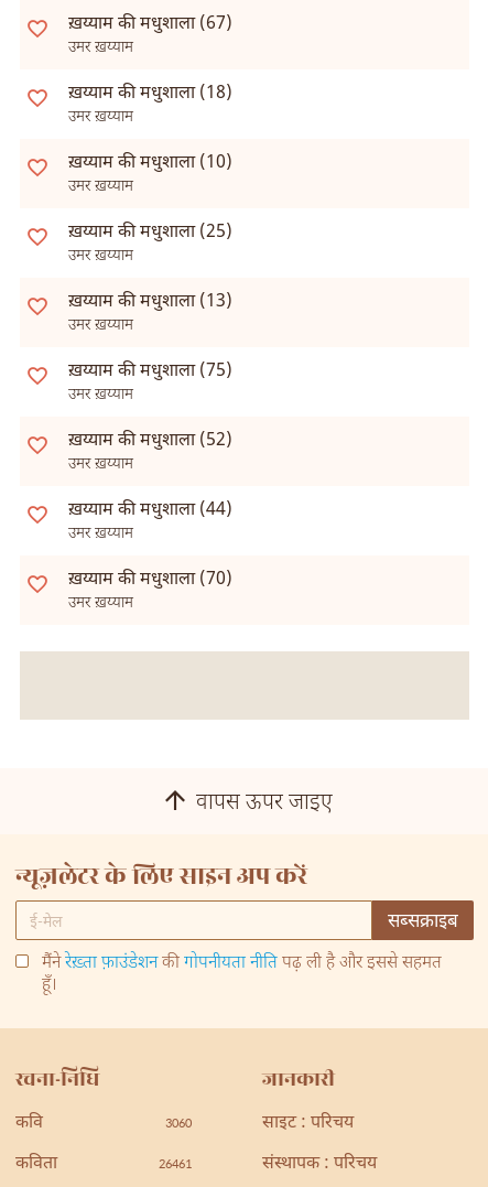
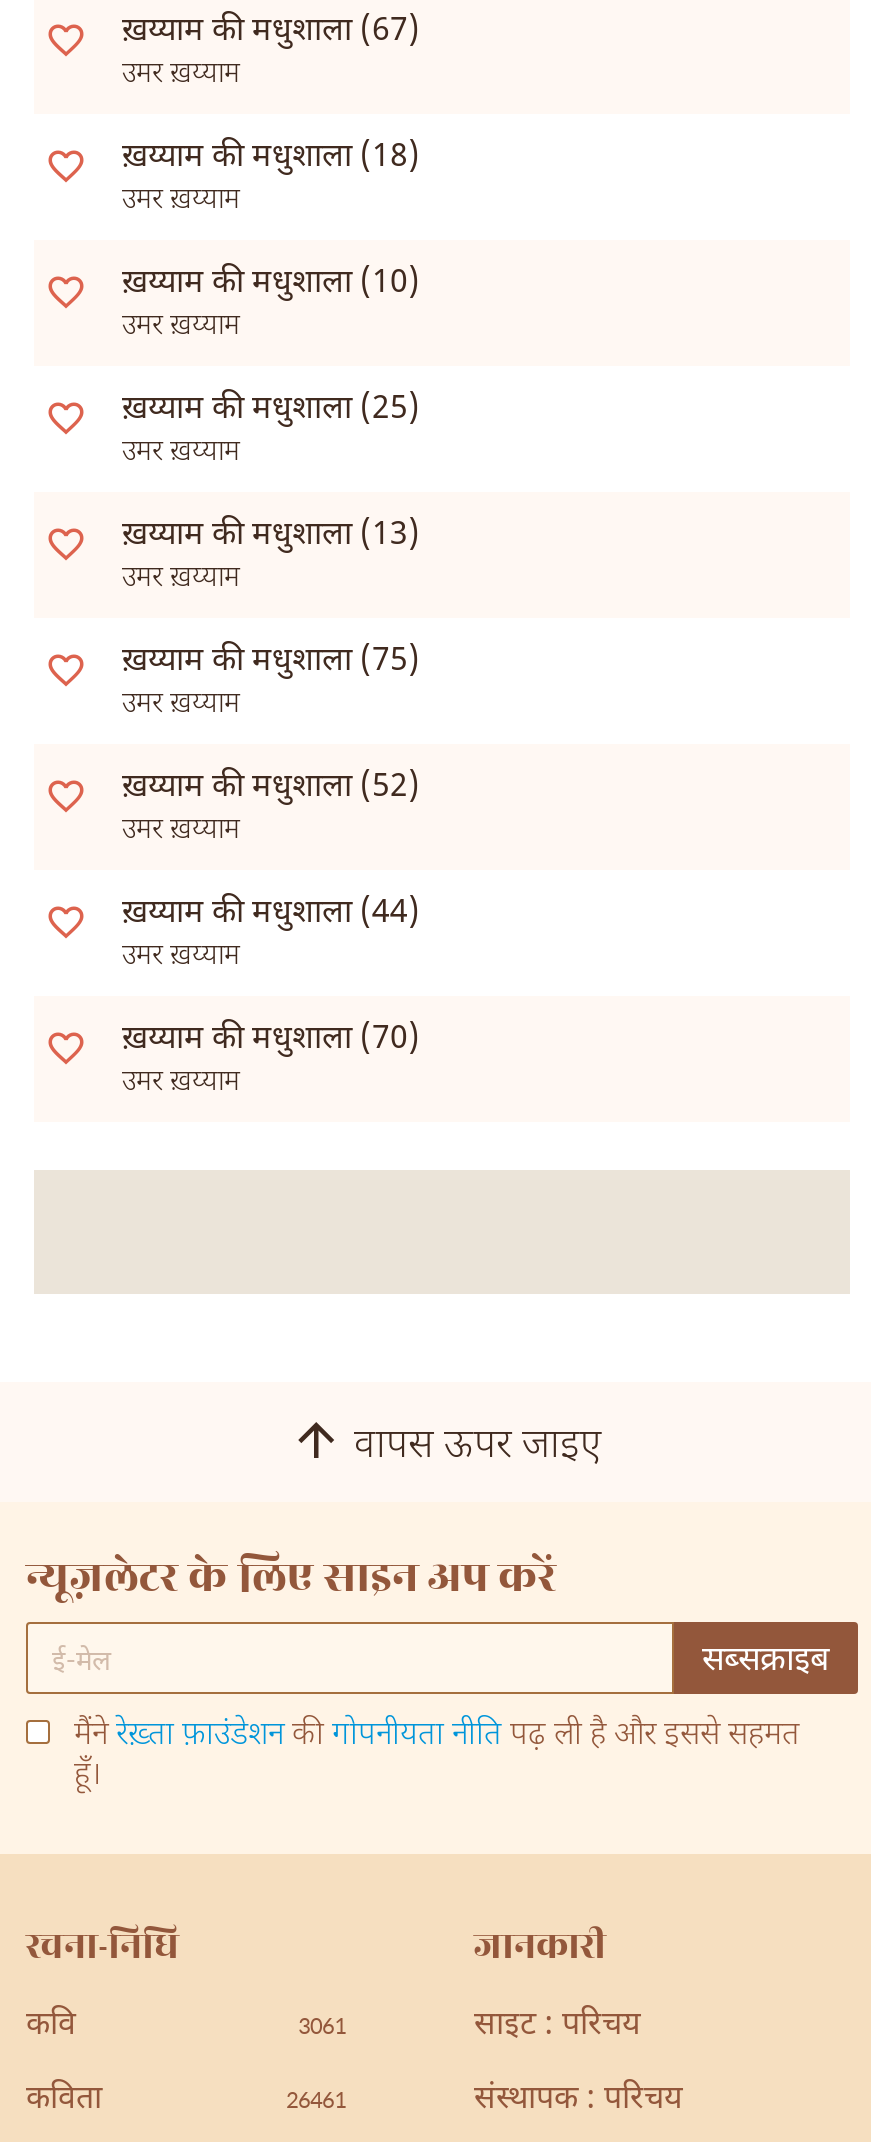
- 3060
+ 3061
